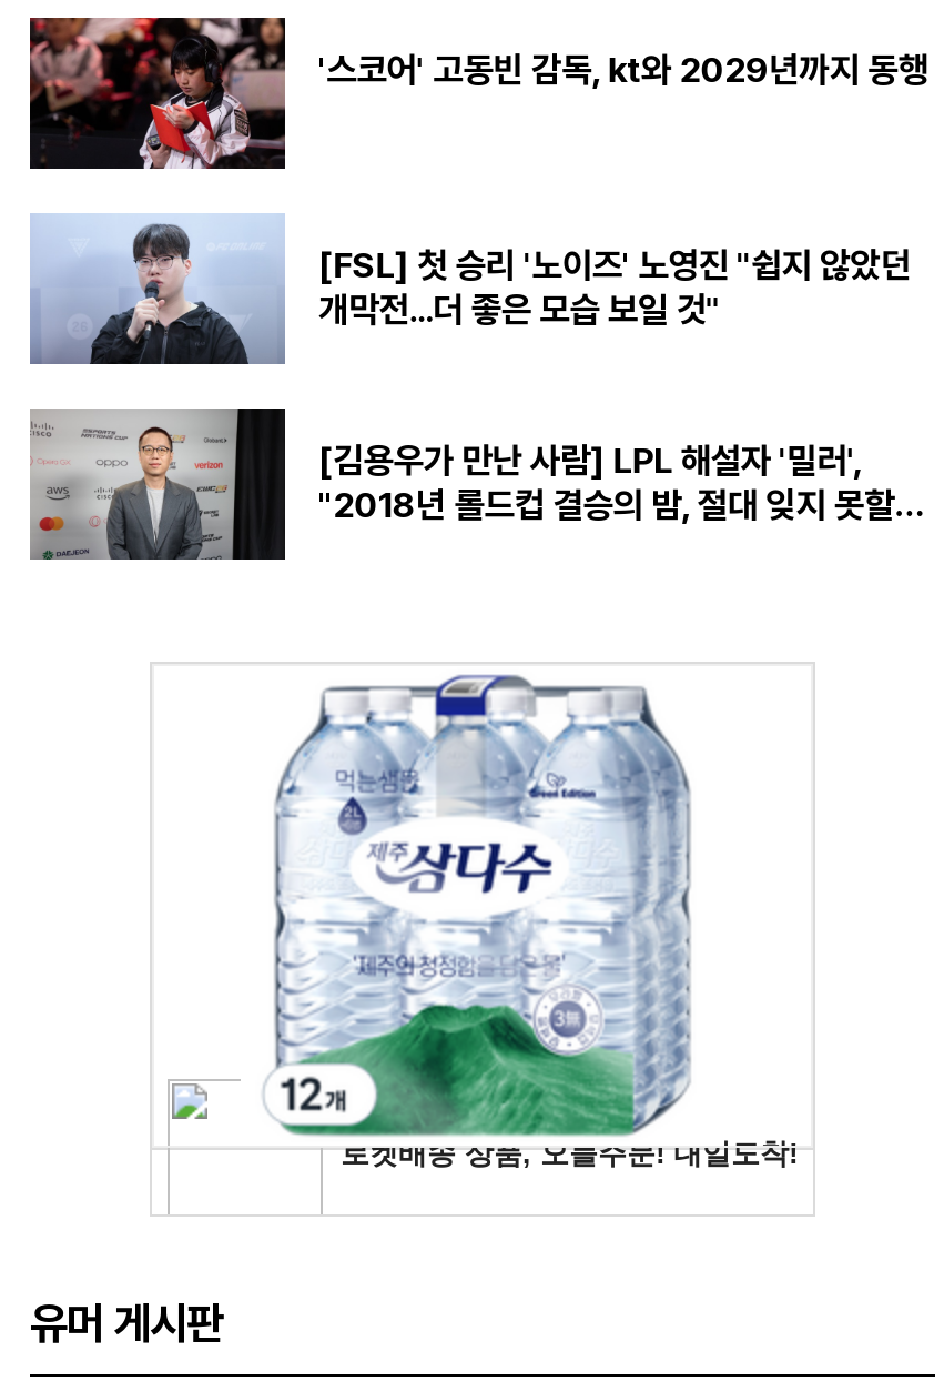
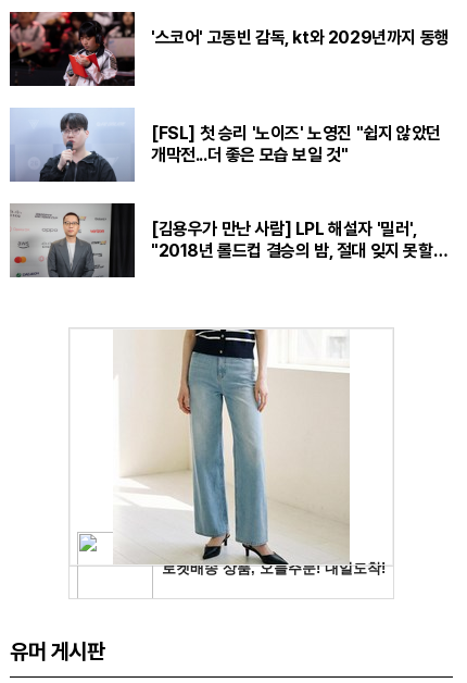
- [image]
+ [image]
